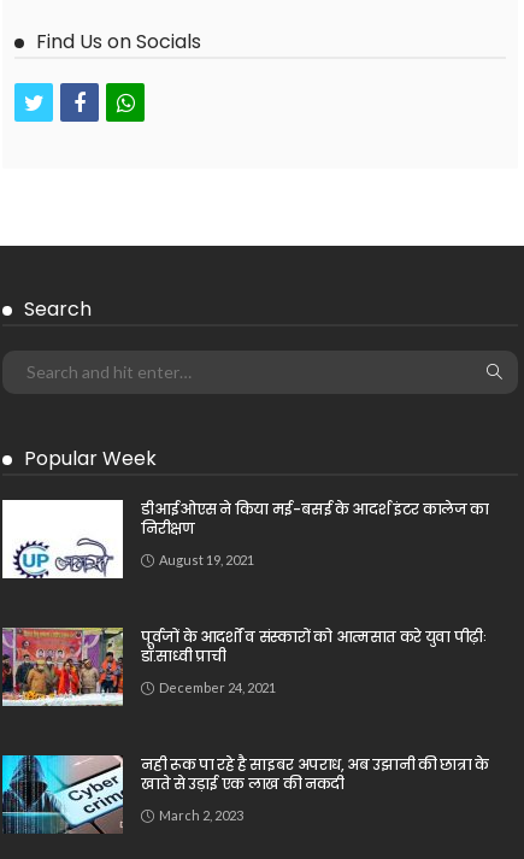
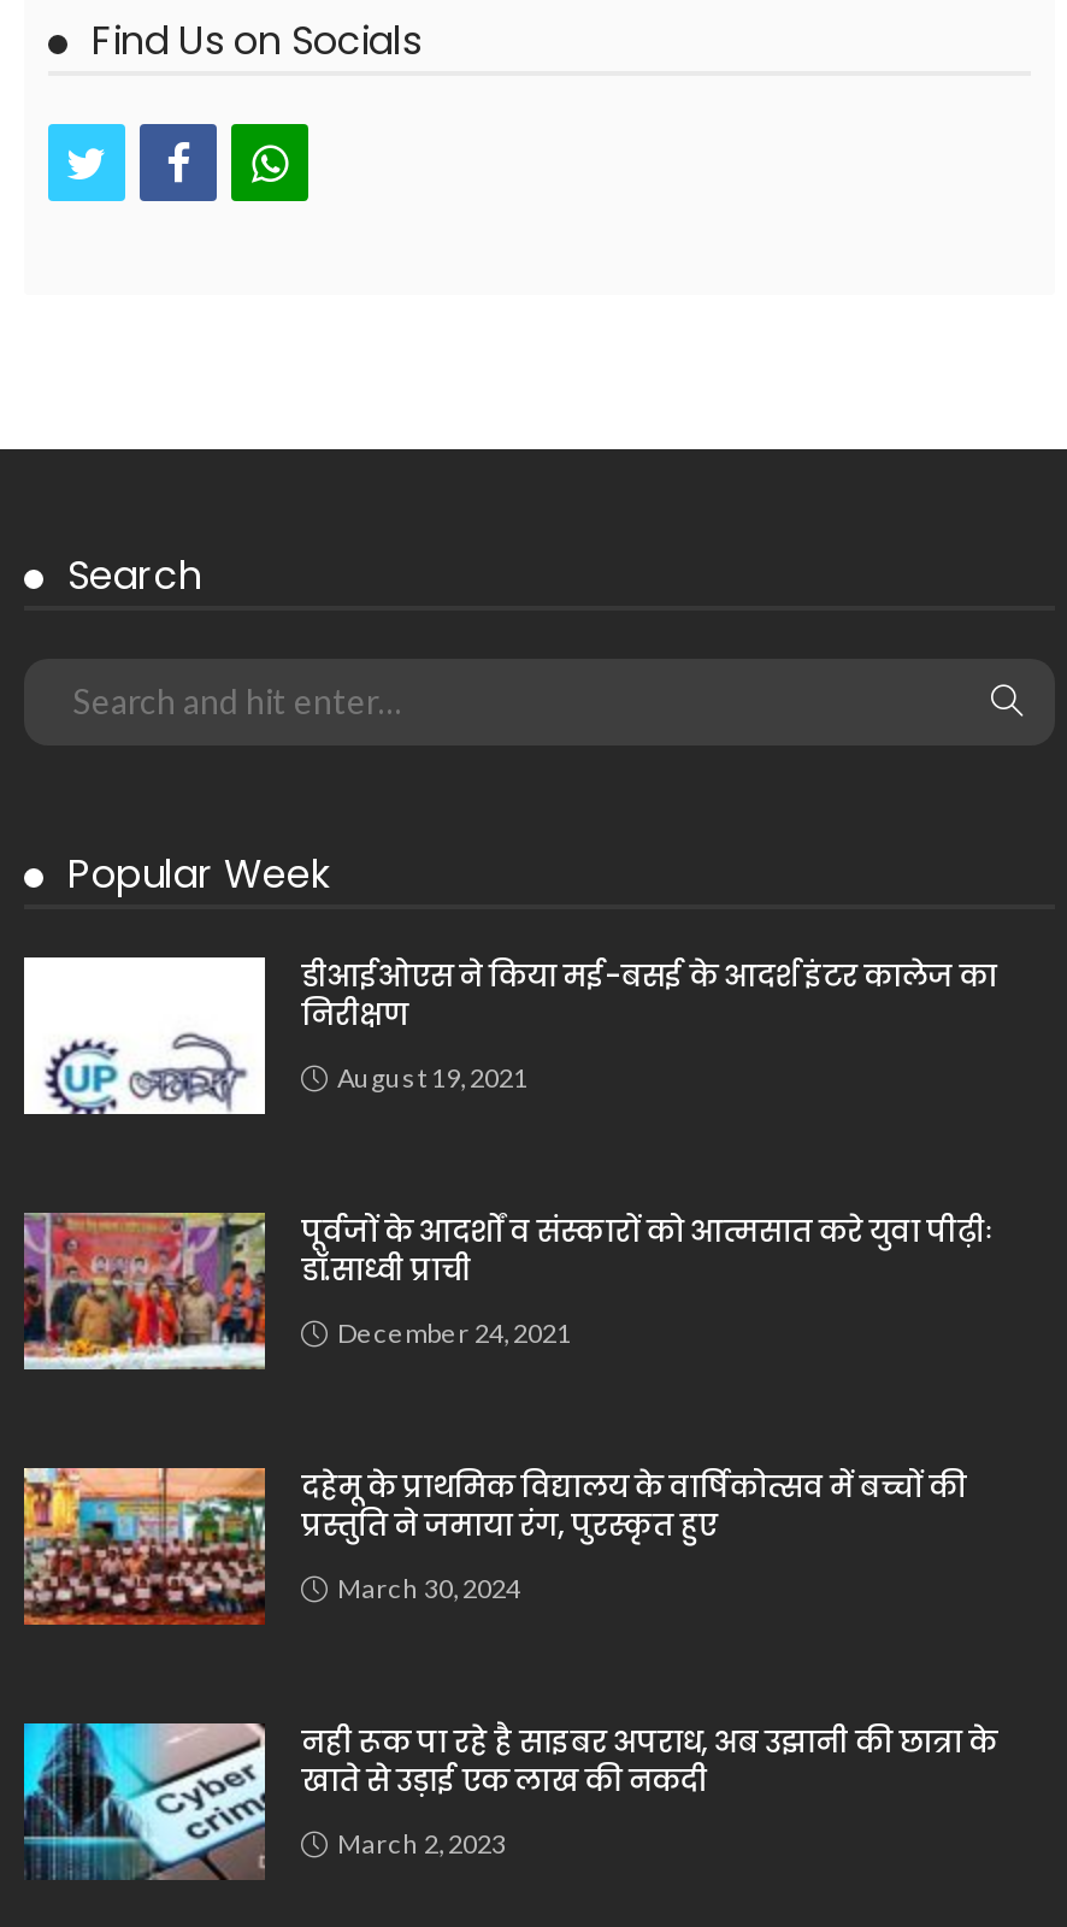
+ [image]
+ दहेमू के प्राथमिक विद्यालय के वार्षिकोत्सव में बच्चों की
+ प्रस्तुति ने जमाया रंग, पुरस्कृत हुए
+ March 30, 2024
